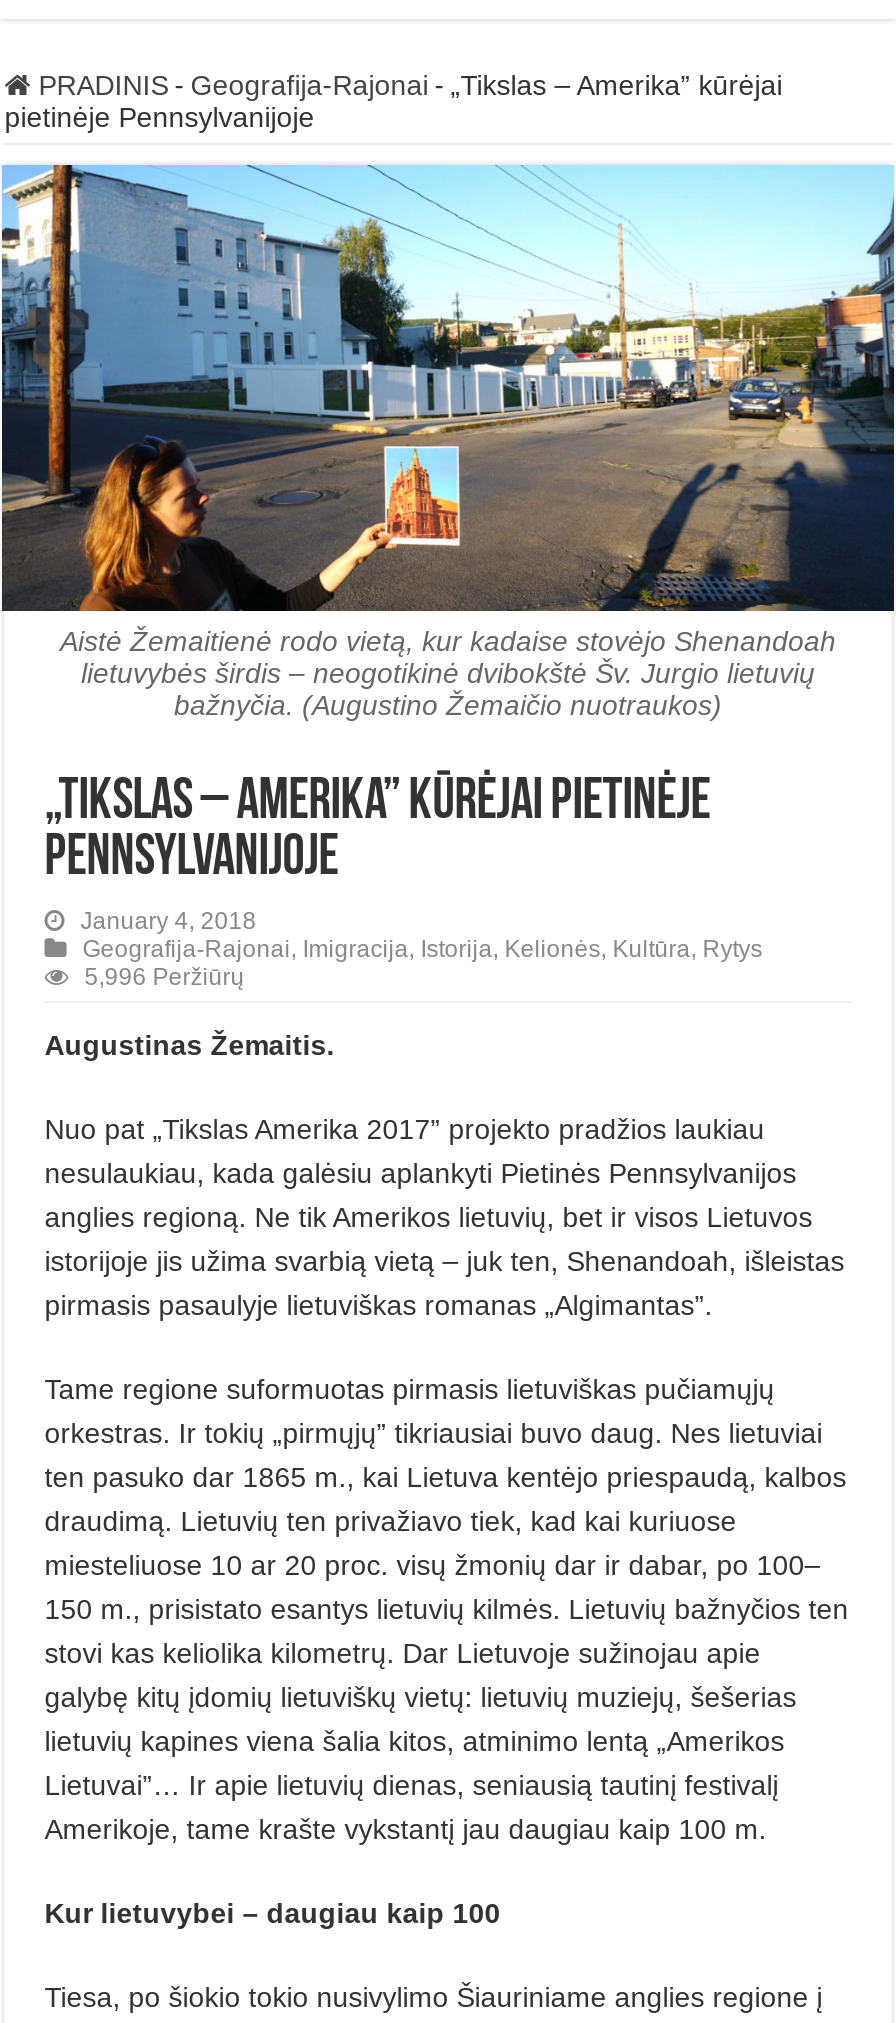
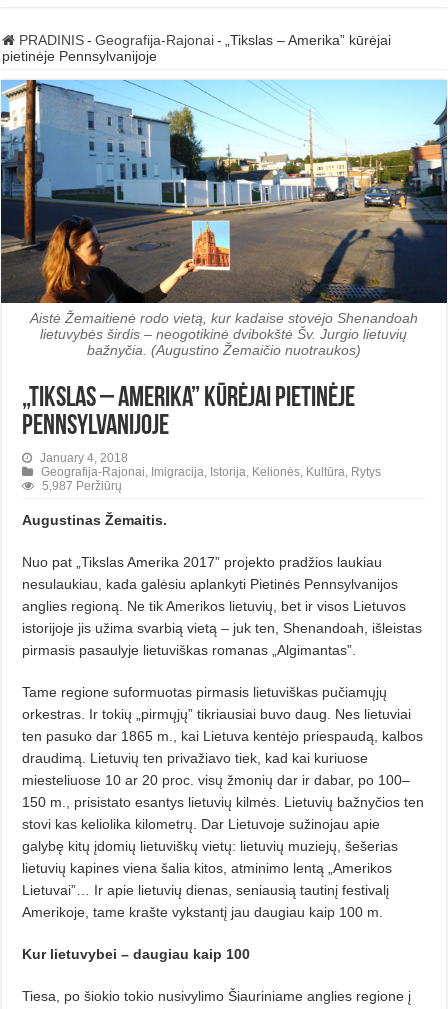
- 5,996 Peržiūrų
+ 5,987 Peržiūrų
